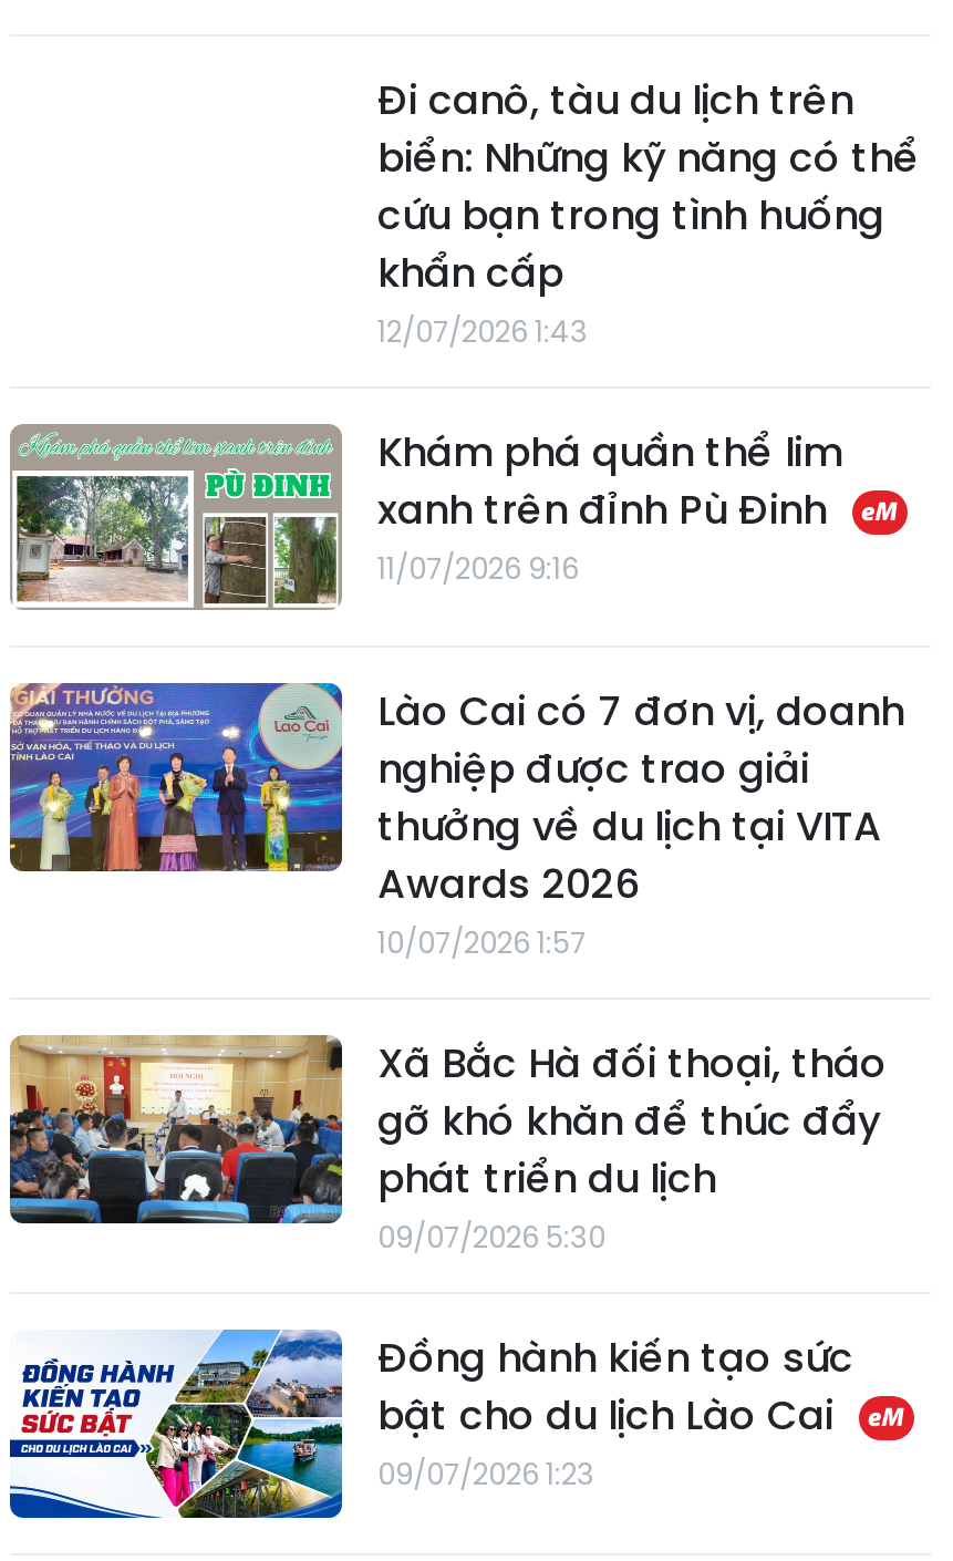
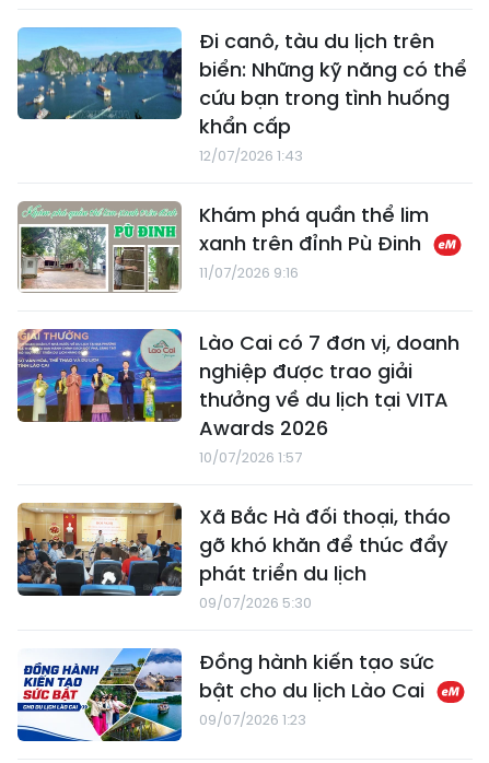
+ [image]
